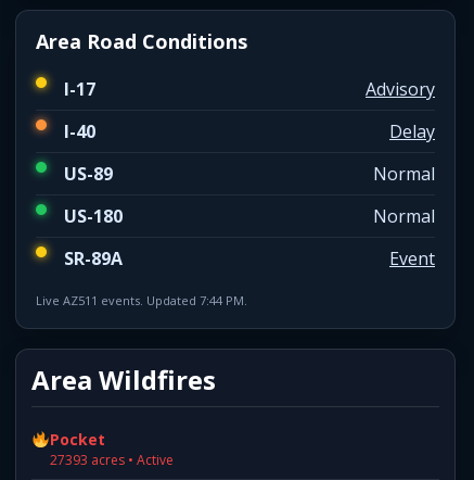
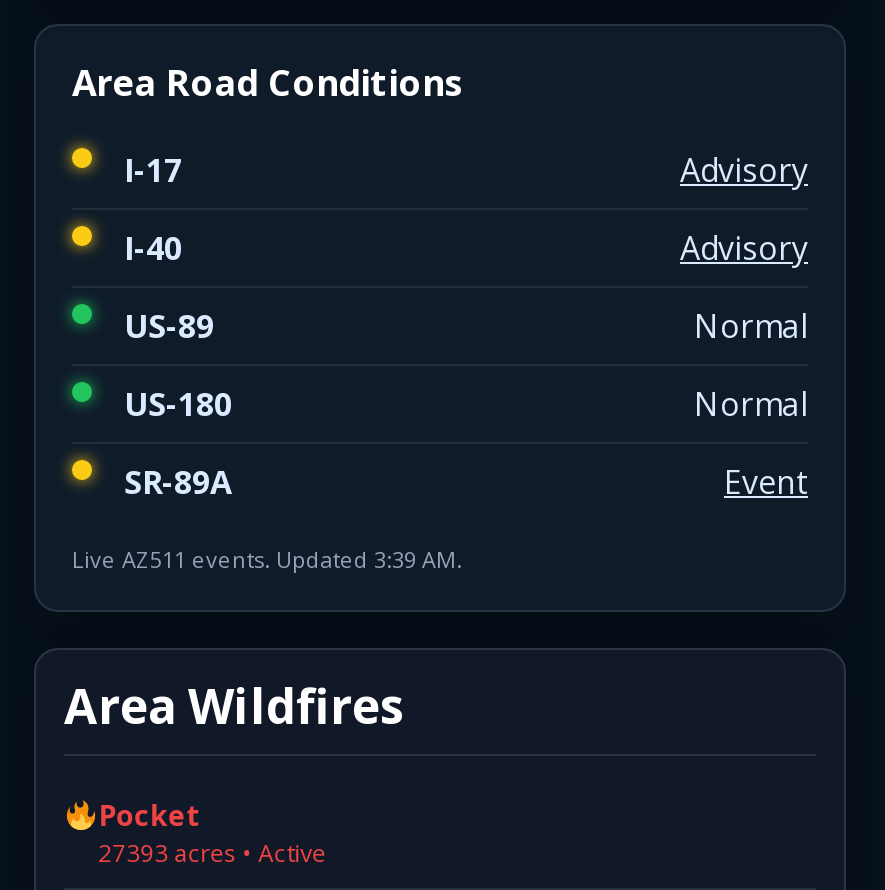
- Delay
+ Advisory

- Live AZ511 events. Updated 7:44 PM.
+ Live AZ511 events. Updated 3:39 AM.
